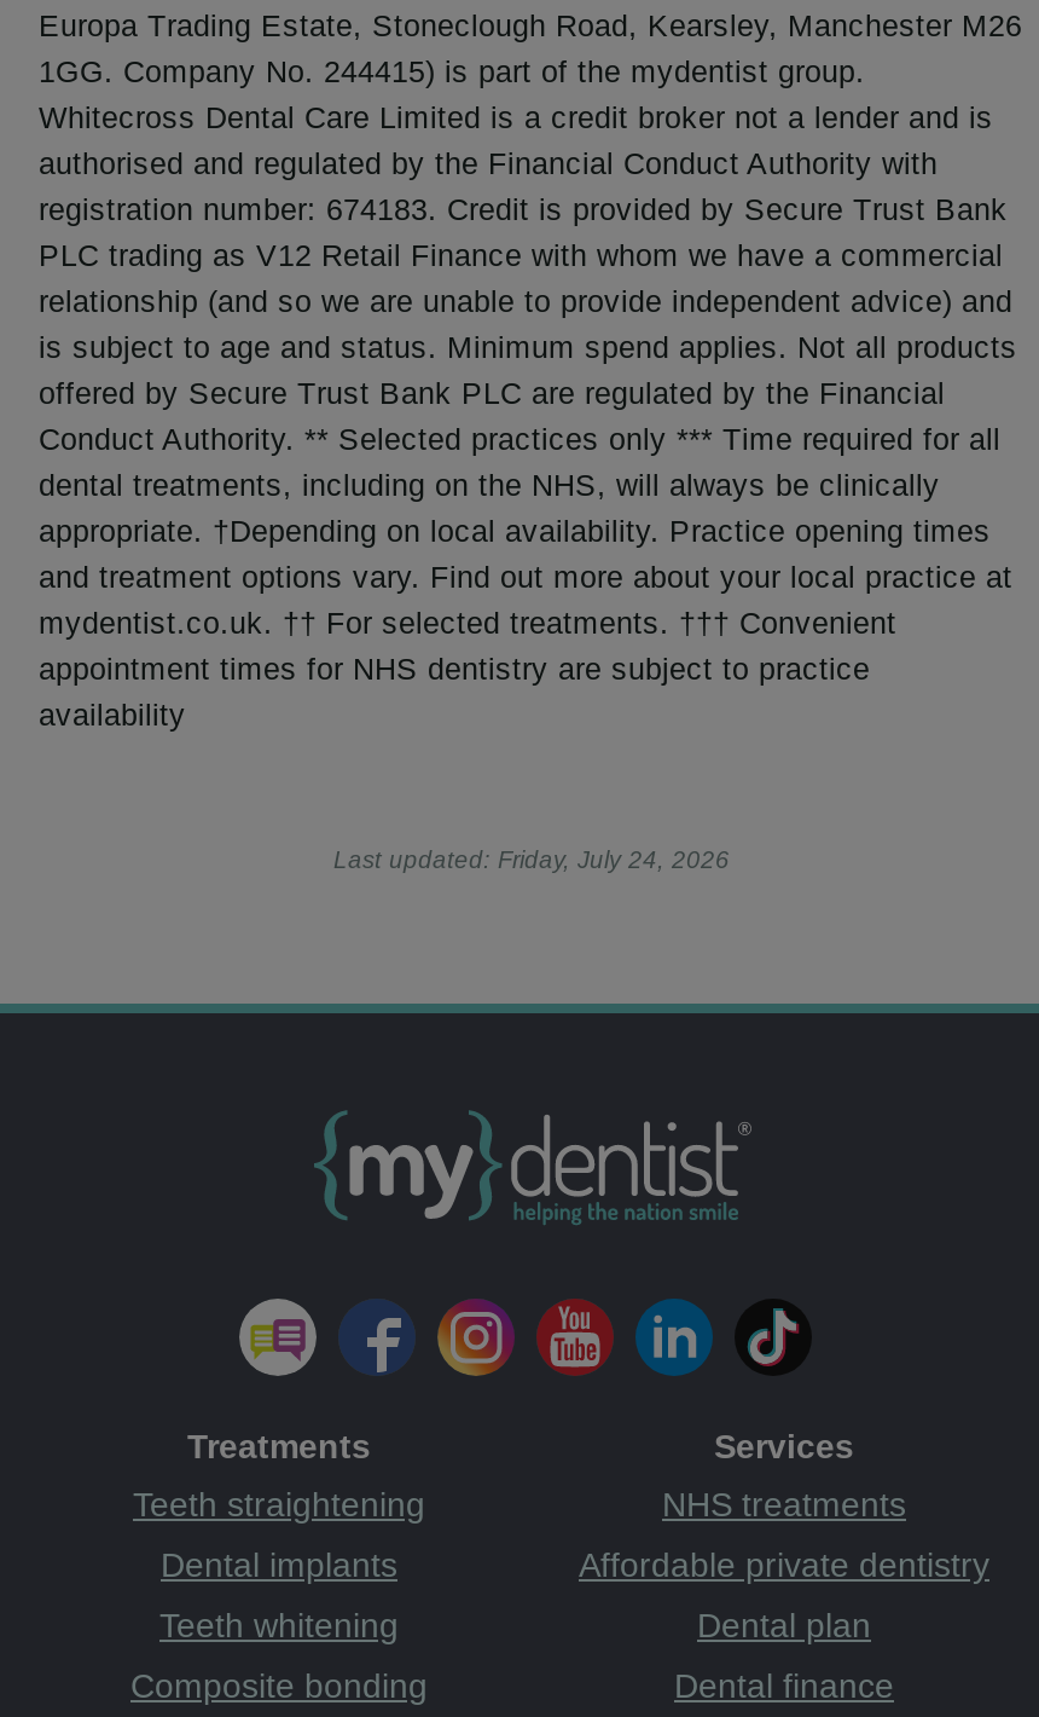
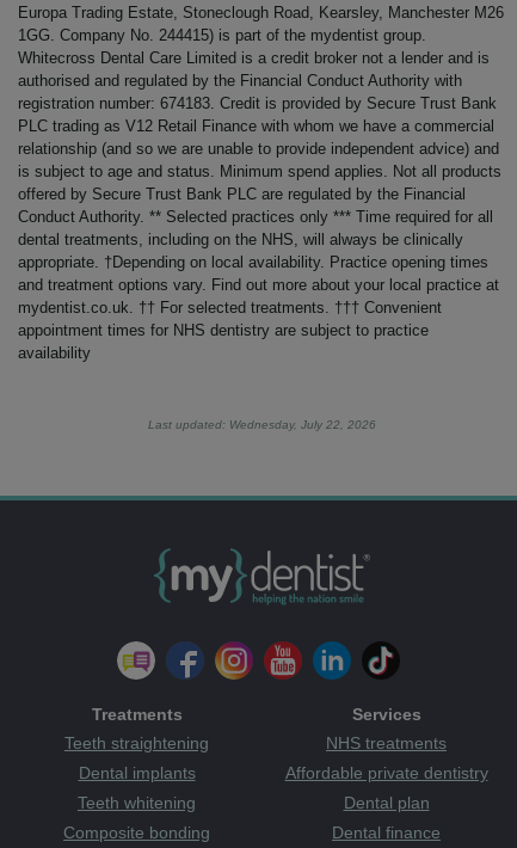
- Last updated: Friday, July 24, 2026
+ Last updated: Wednesday, July 22, 2026
